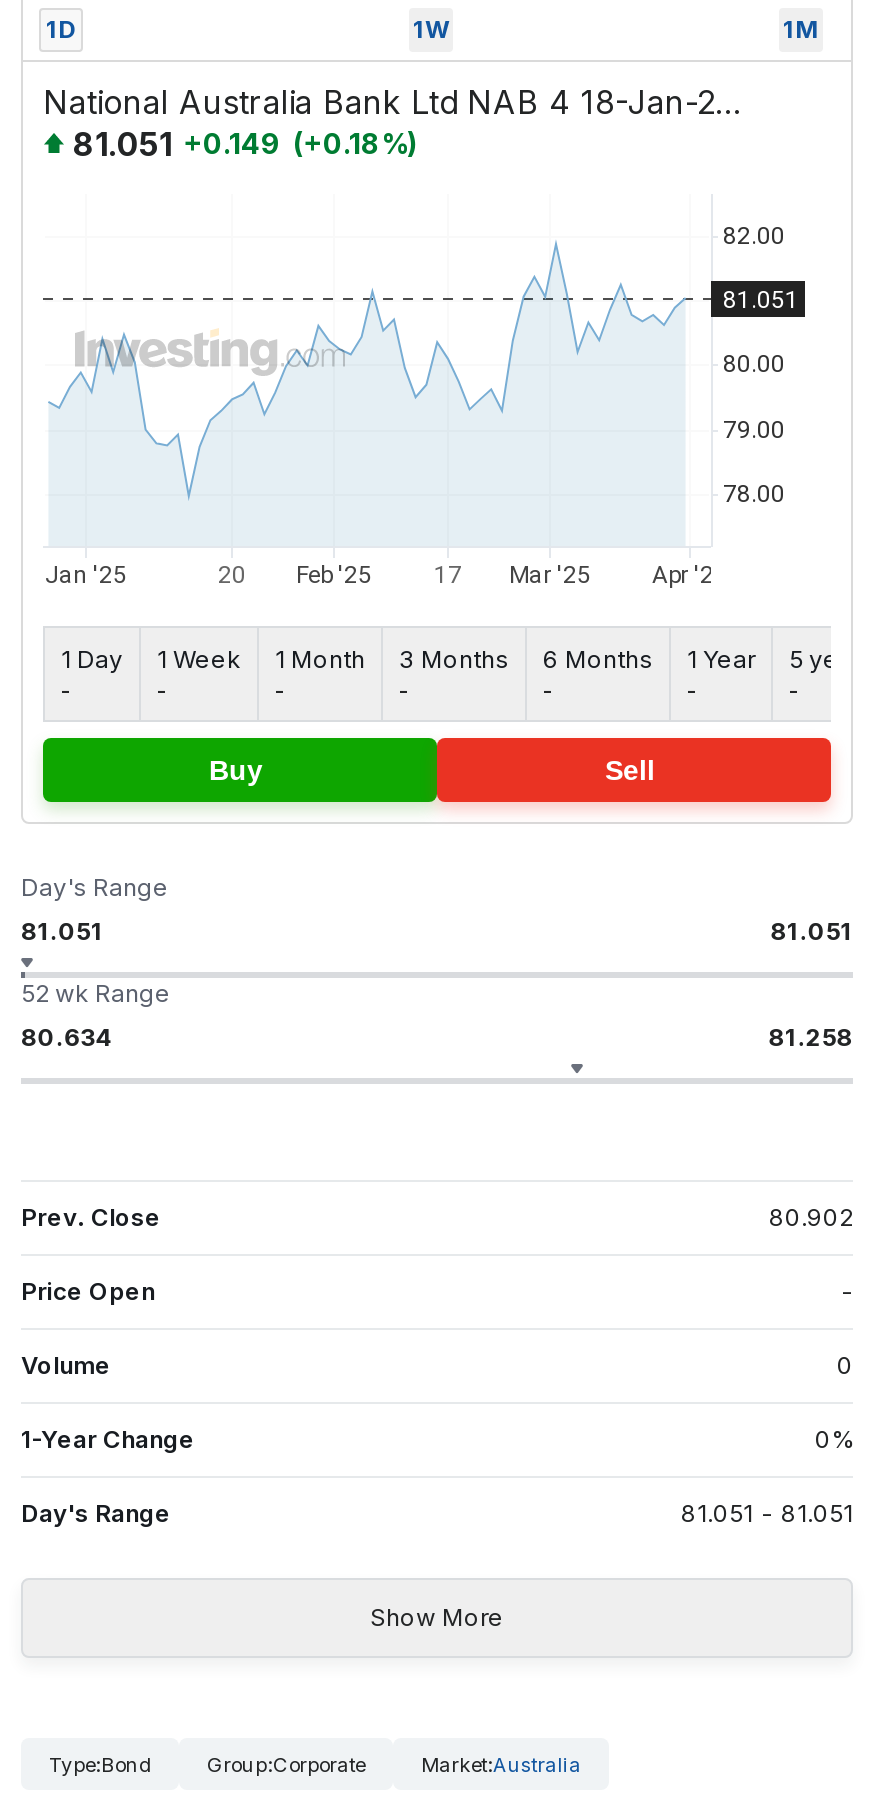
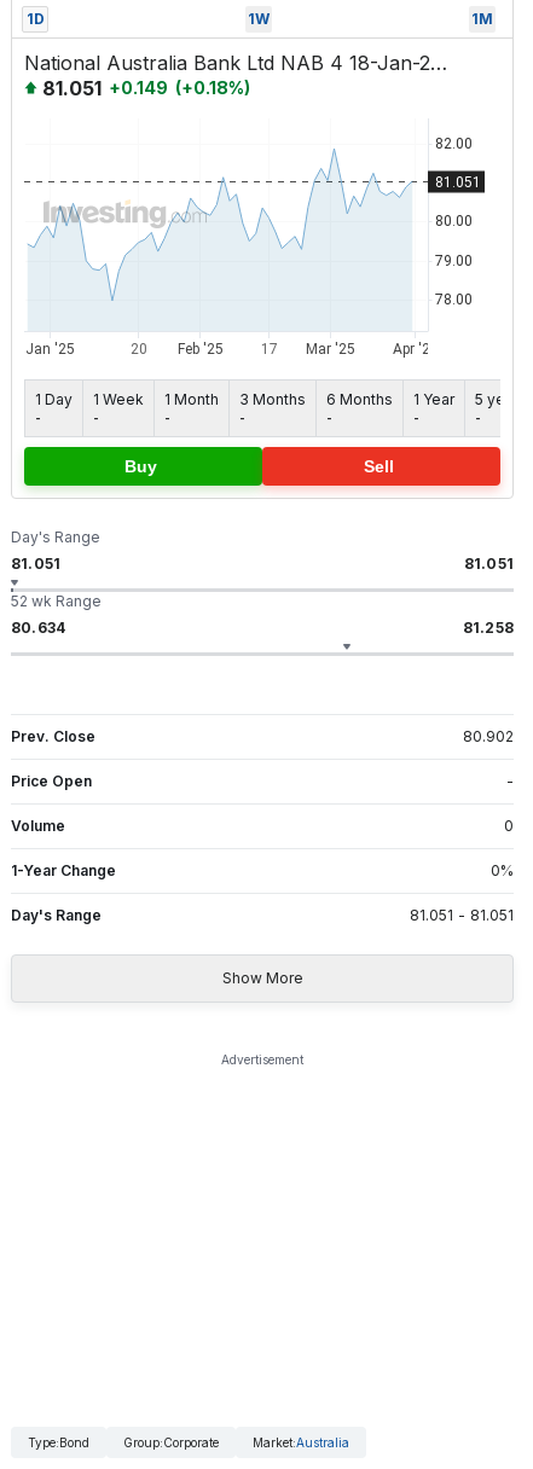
+ Advertisement
